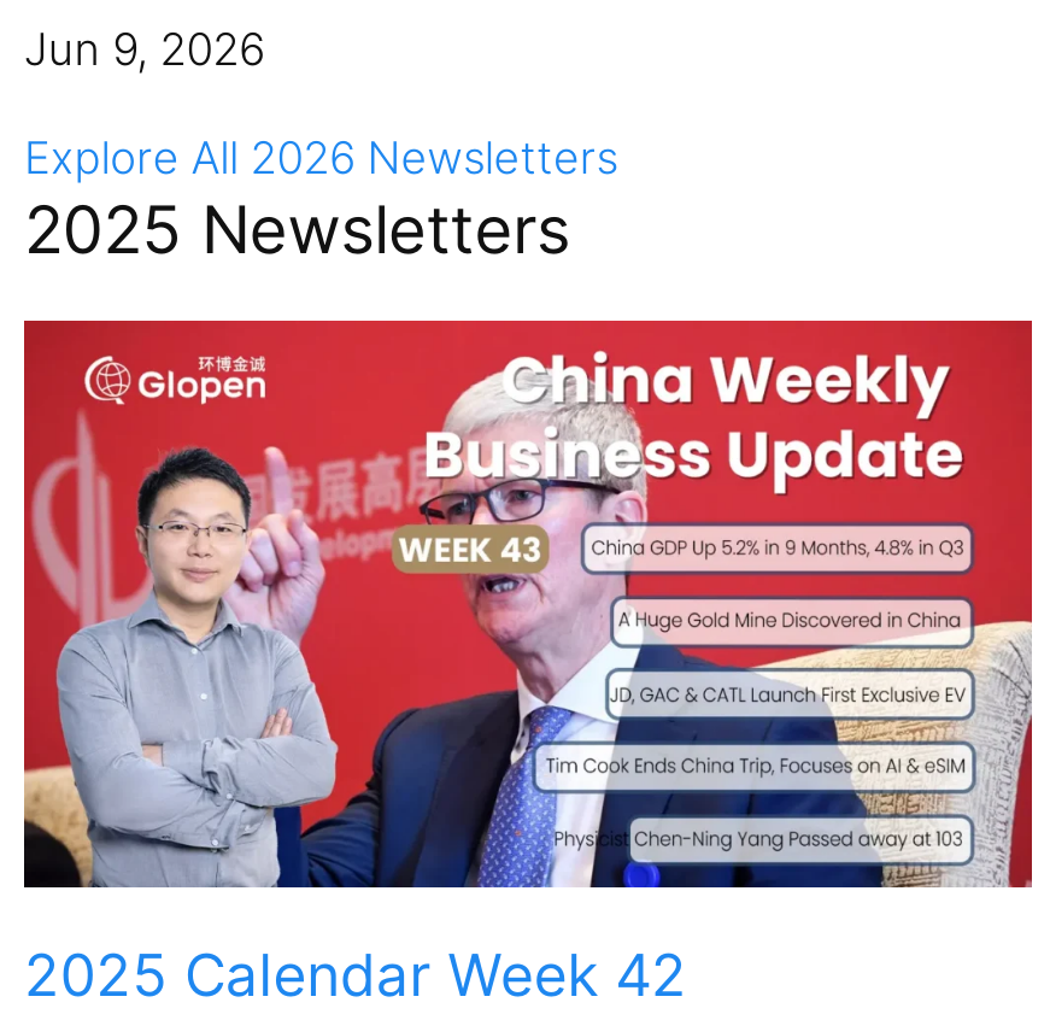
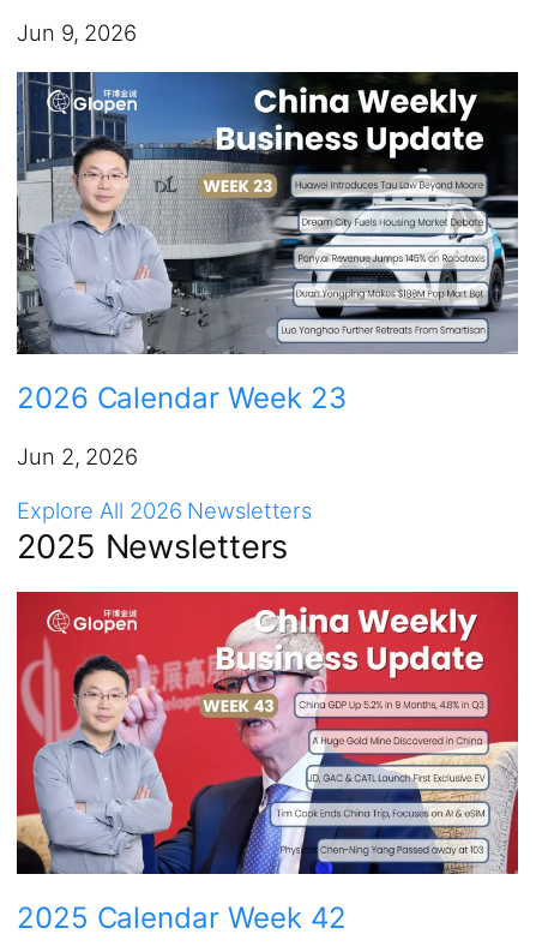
+ [image]
+ 2026 Calendar Week 23
+ Jun 2, 2026
